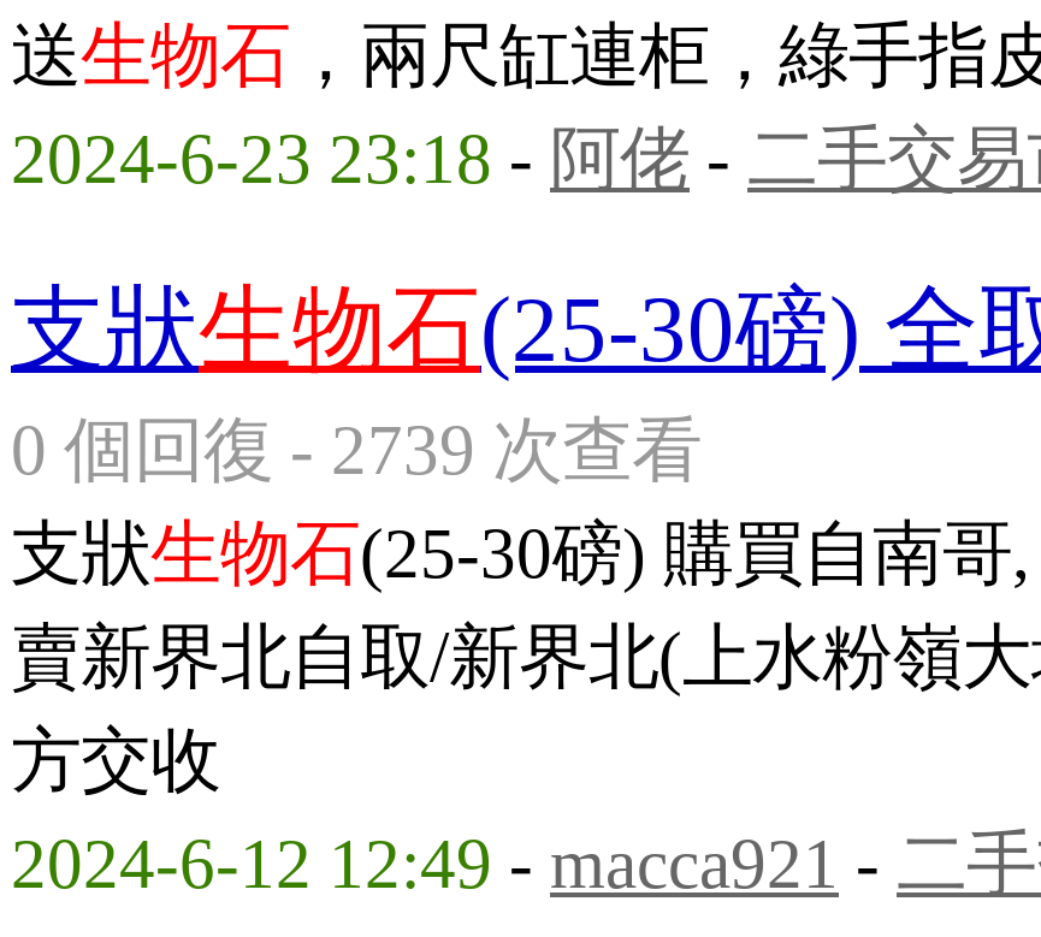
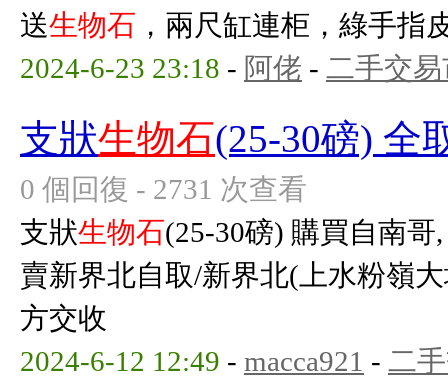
- 0 個回復 - 2739 次查看
+ 0 個回復 - 2731 次查看
